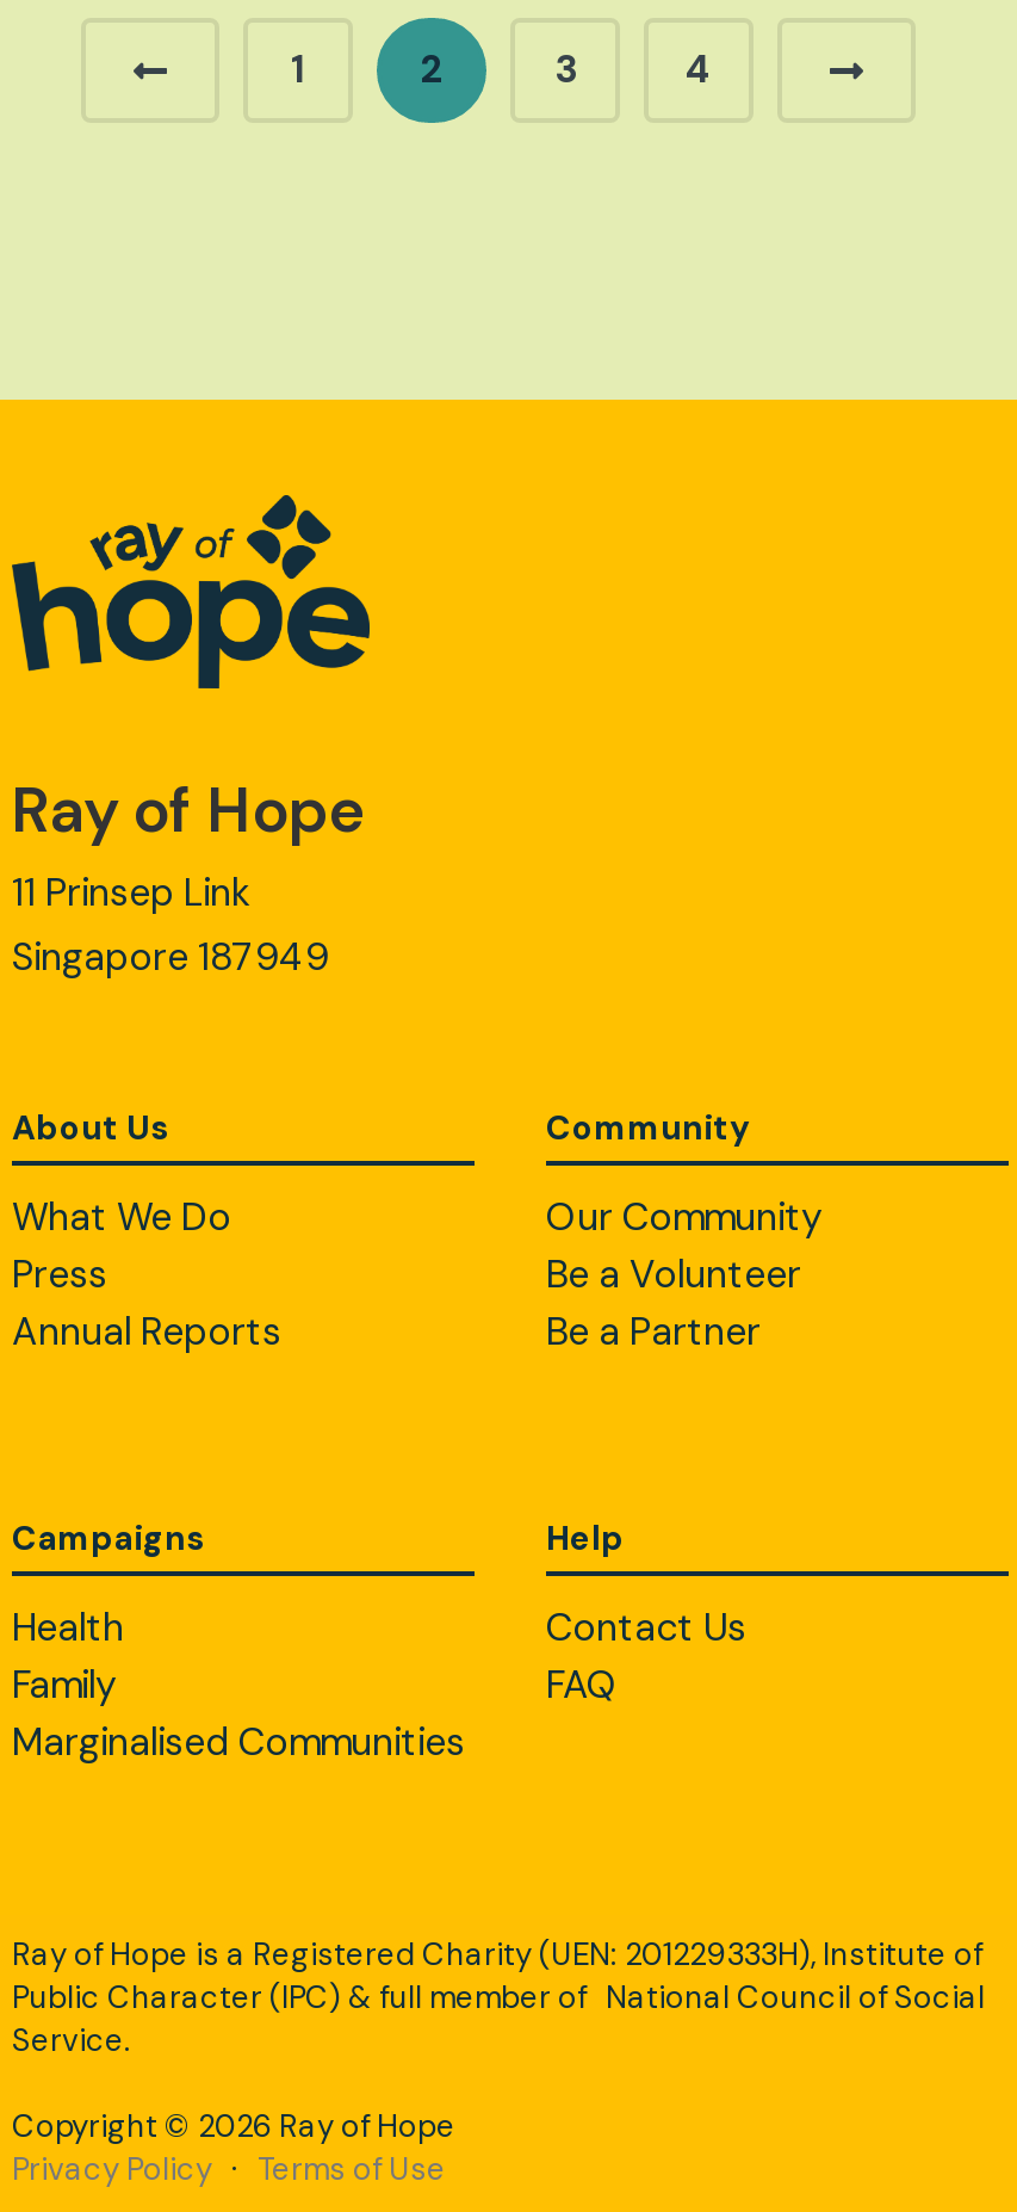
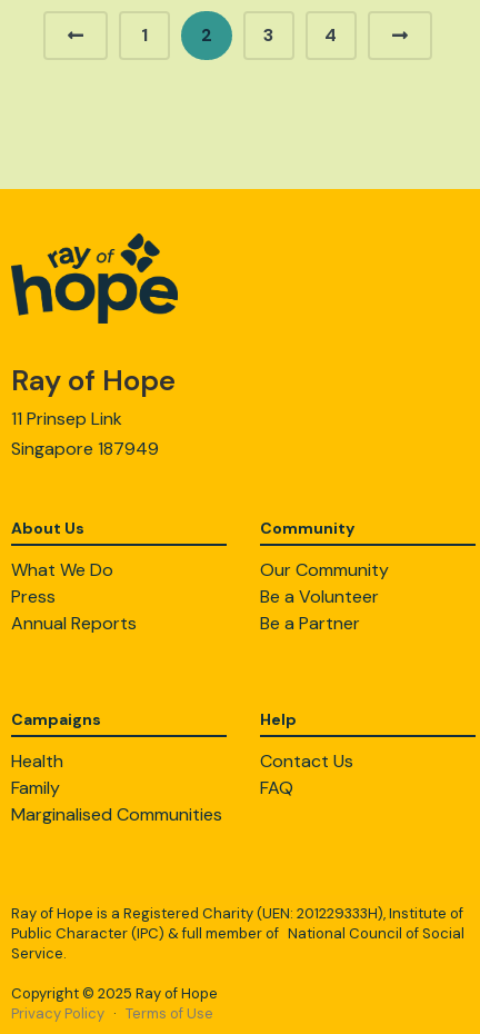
- Copyright © 2026 Ray of Hope
+ Copyright © 2025 Ray of Hope
